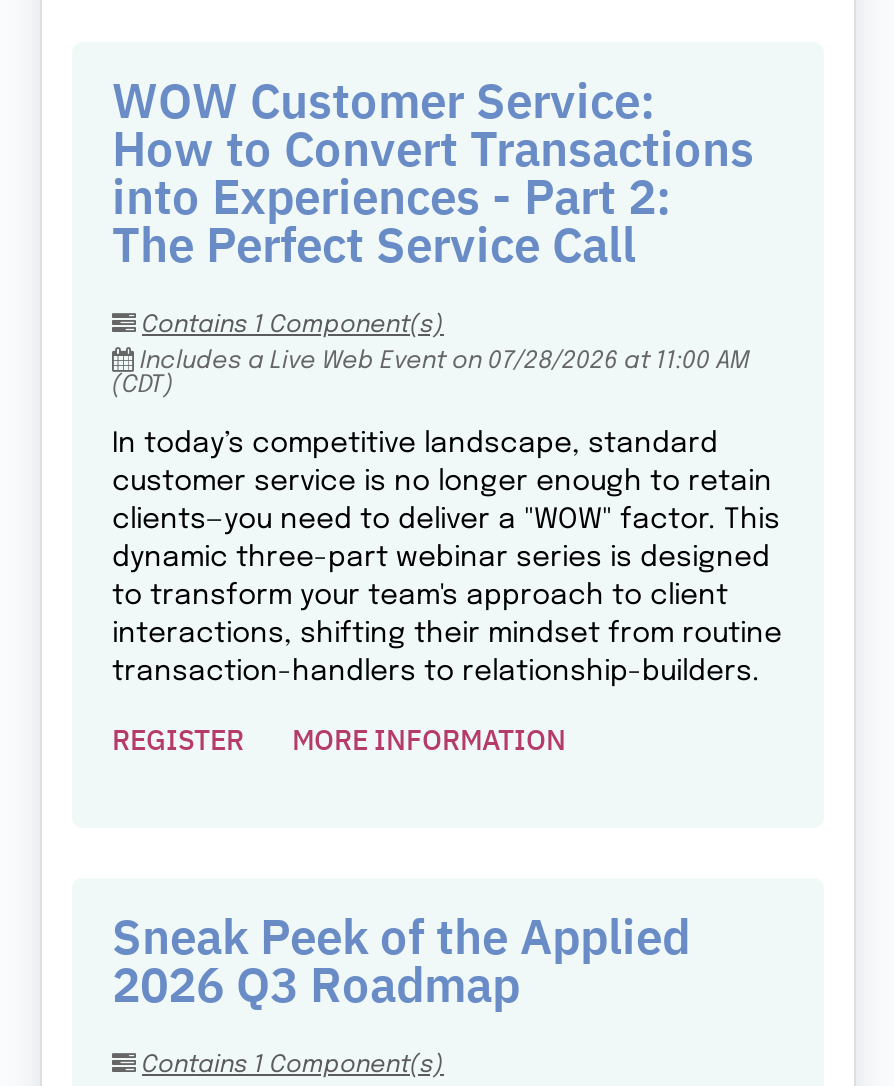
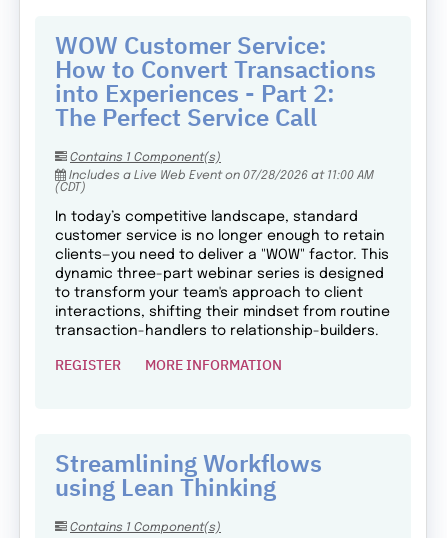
- Sneak Peek of the Applied
- 2026 Q3 Roadmap
+ Streamlining Workflows
+ using Lean Thinking
